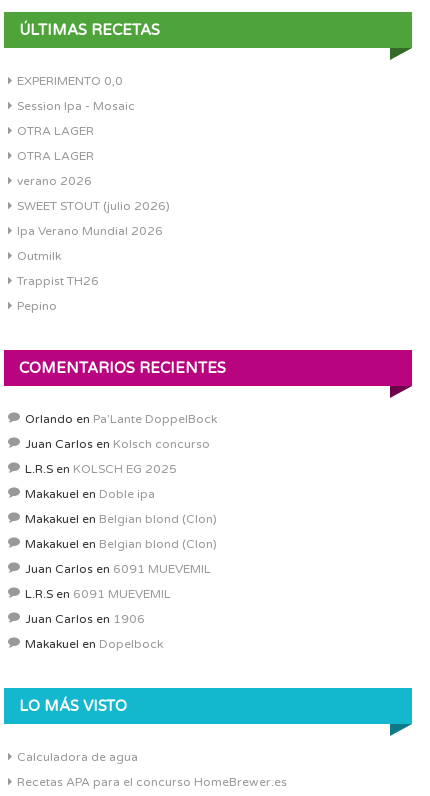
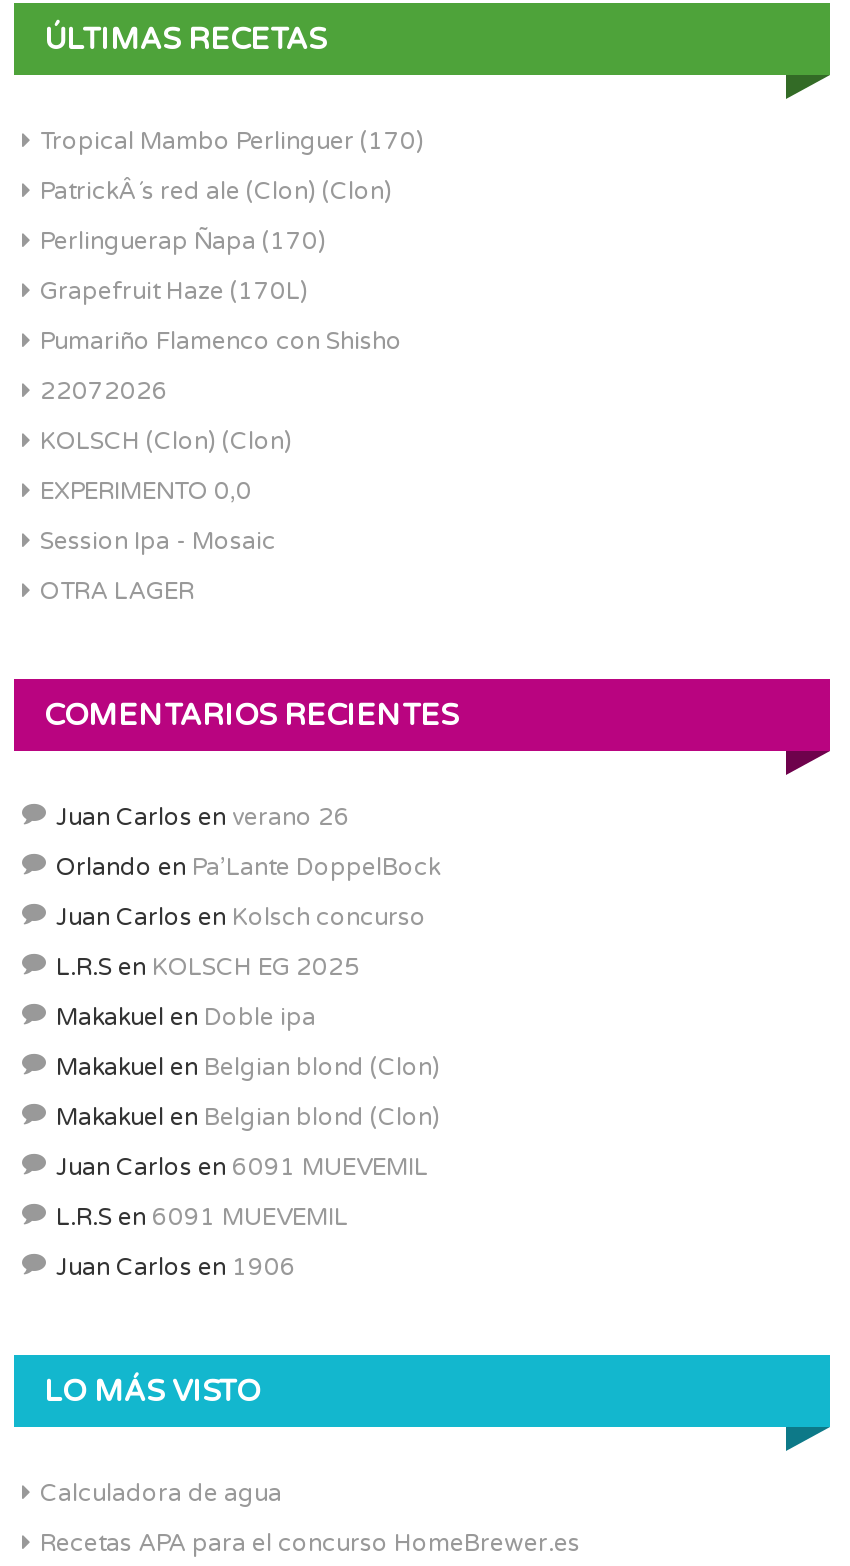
+ Tropical Mambo Perlinguer (170)
+ PatrickÂ´s red ale (Clon) (Clon)
+ Perlinguerap Ñapa (170)
+ Grapefruit Haze (170L)
+ Pumariño Flamenco con Shisho
+ 22072026
+ KOLSCH (Clon) (Clon)

moved down: EXPERIMENTO 0,0 | Session Ipa - Mosaic | OTRA LAGER

- OTRA LAGER
- verano 2026
- SWEET STOUT (julio 2026)
- Ipa Verano Mundial 2026
- Outmilk
- Trappist TH26
- Pepino

+ Juan Carlos en verano 26

moved down: Orlando en Pa’Lante DoppelBock | Juan Carlos en Kolsch concurso | L.R.S en KOLSCH EG 2025 | ... | L.R.S en 6091 MUEVEMIL | Juan Carlos en 1906

- Makakuel en Dopelbock
